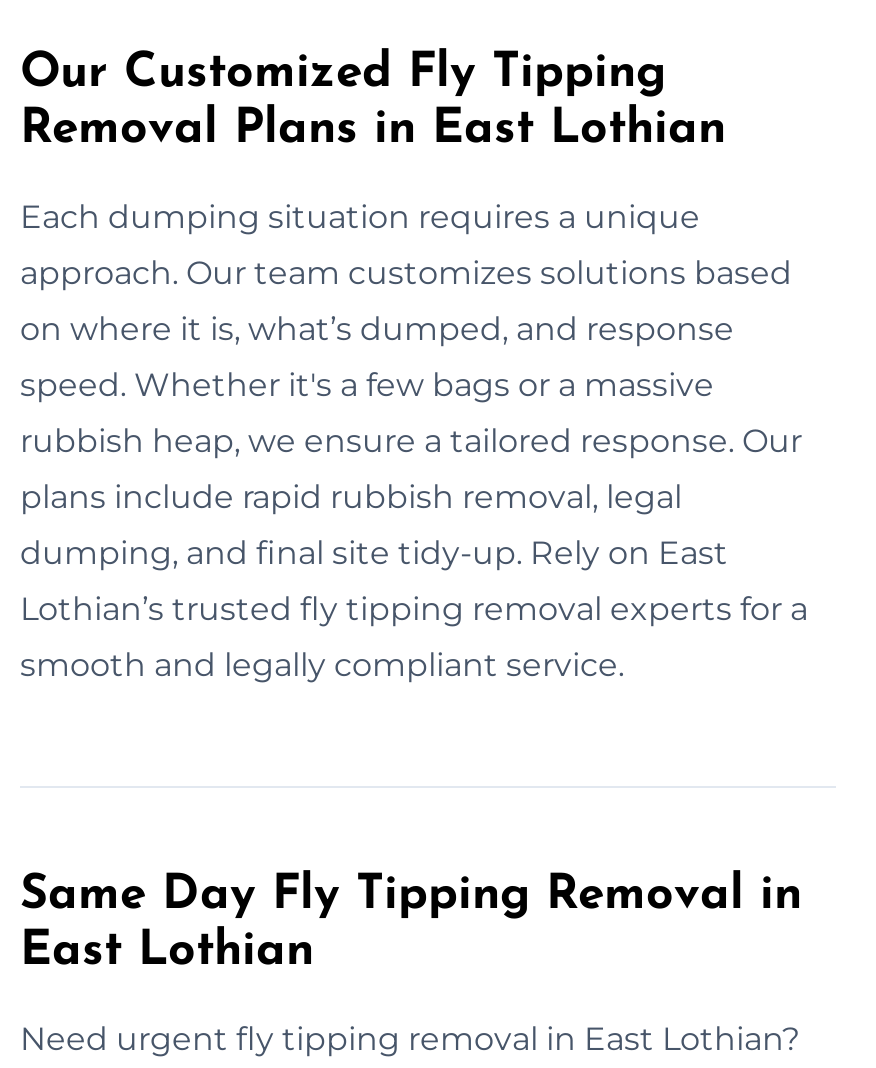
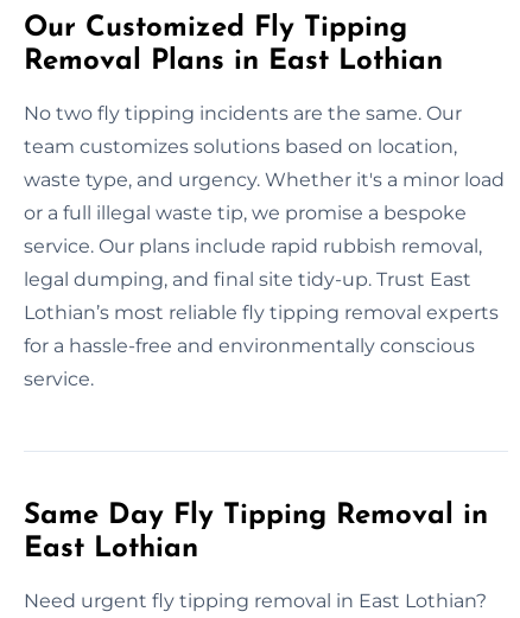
- Each dumping situation requires a unique
+ No two fly tipping incidents are the same. Our

- approach. Our team customizes solutions based
+ team customizes solutions based on location,

- on where it is, what’s dumped, and response
+ waste type, and urgency. Whether it's a minor load

- speed. Whether it's a few bags or a massive
+ or a full illegal waste tip, we promise a bespoke

- rubbish heap, we ensure a tailored response. Our
+ service. Our plans include rapid rubbish removal,

- plans include rapid rubbish removal, legal
+ legal dumping, and final site tidy-up. Trust East

- dumping, and final site tidy-up. Rely on East
+ Lothian’s most reliable fly tipping removal experts

- Lothian’s trusted fly tipping removal experts for a
+ for a hassle-free and environmentally conscious

- smooth and legally compliant service.
+ service.
